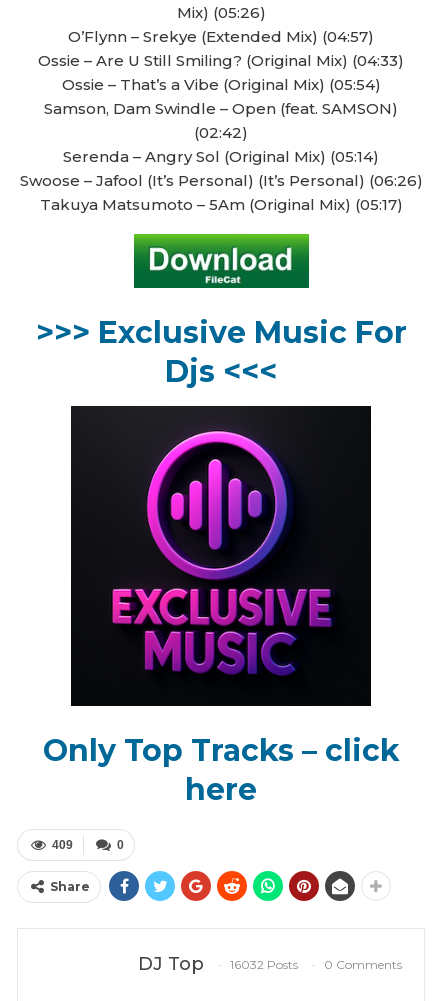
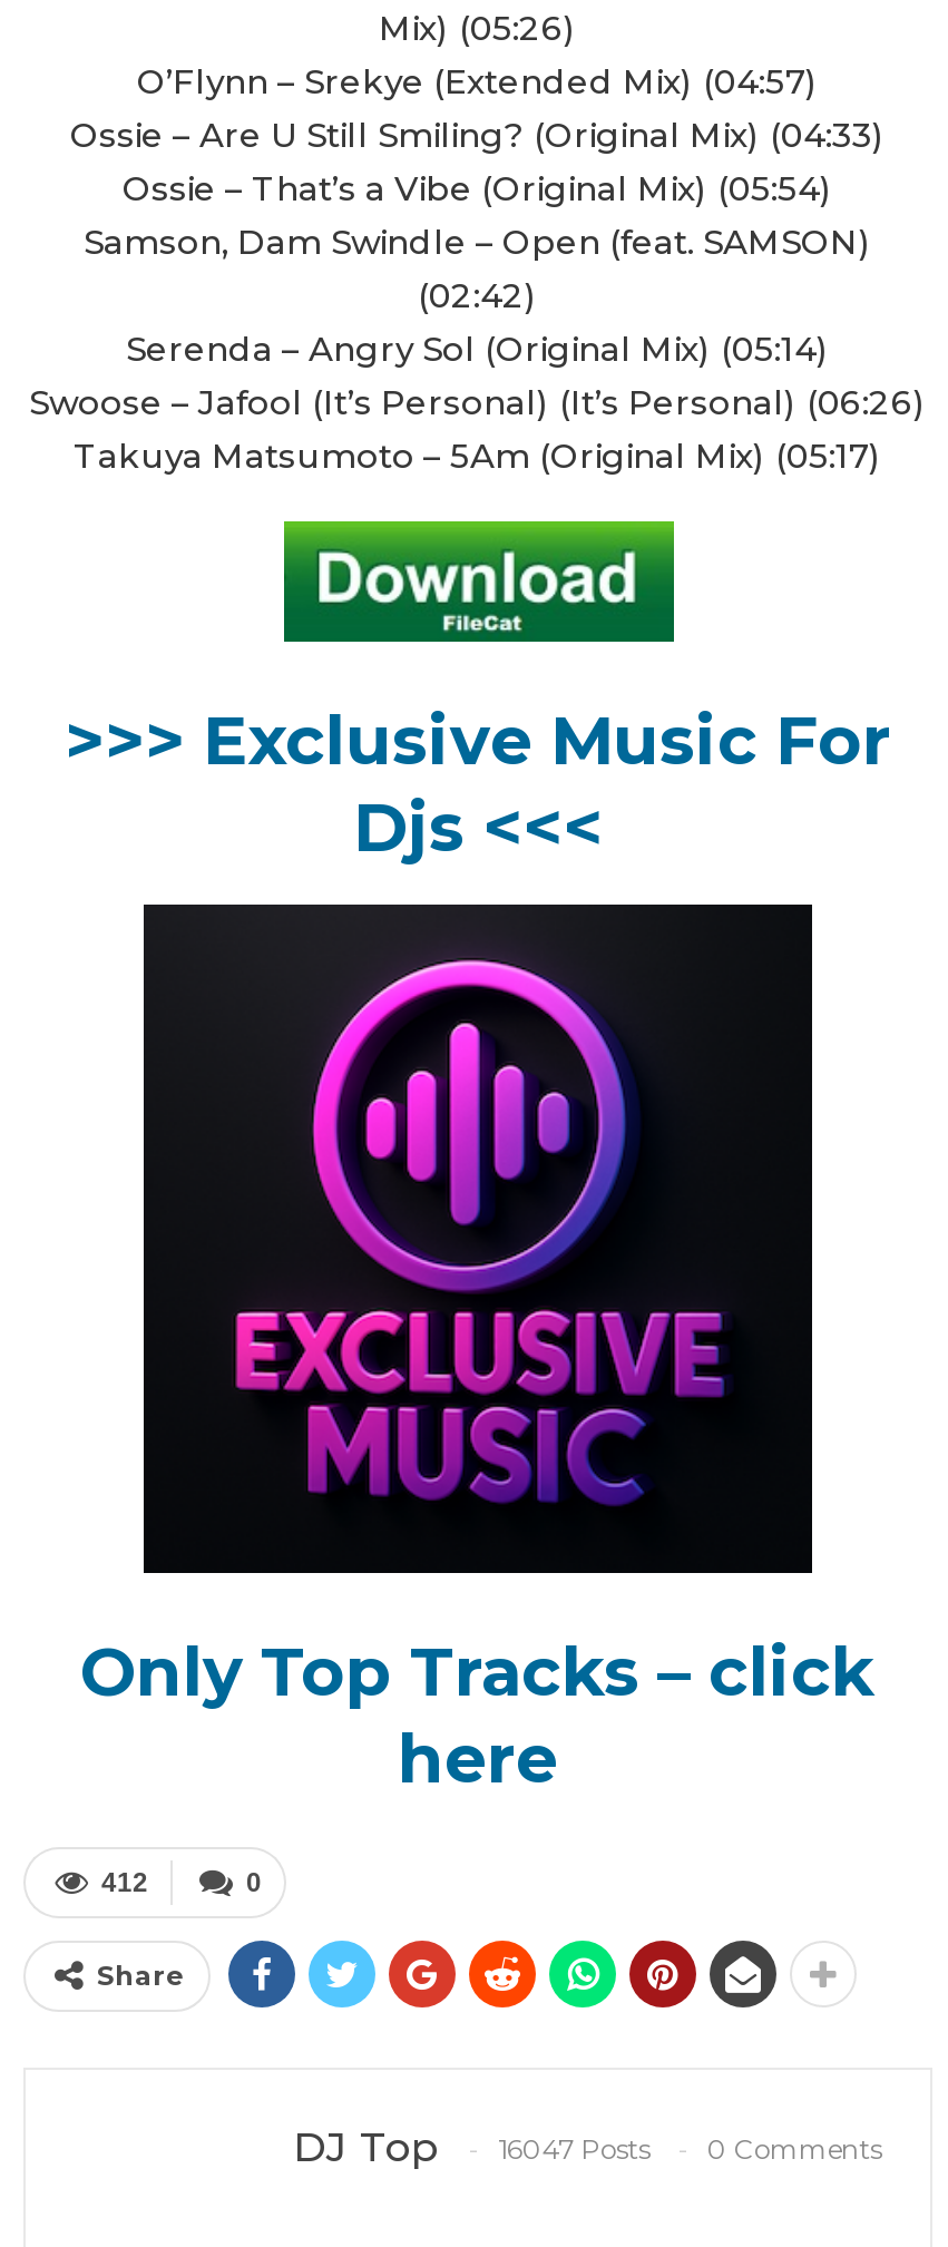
- 409
+ 412

- 16032 Posts
+ 16047 Posts
